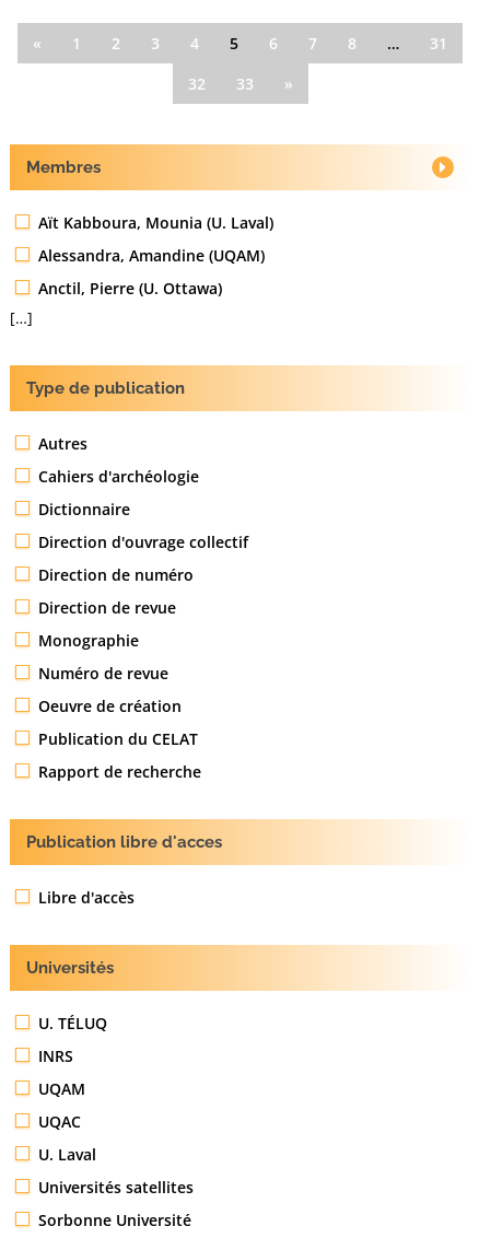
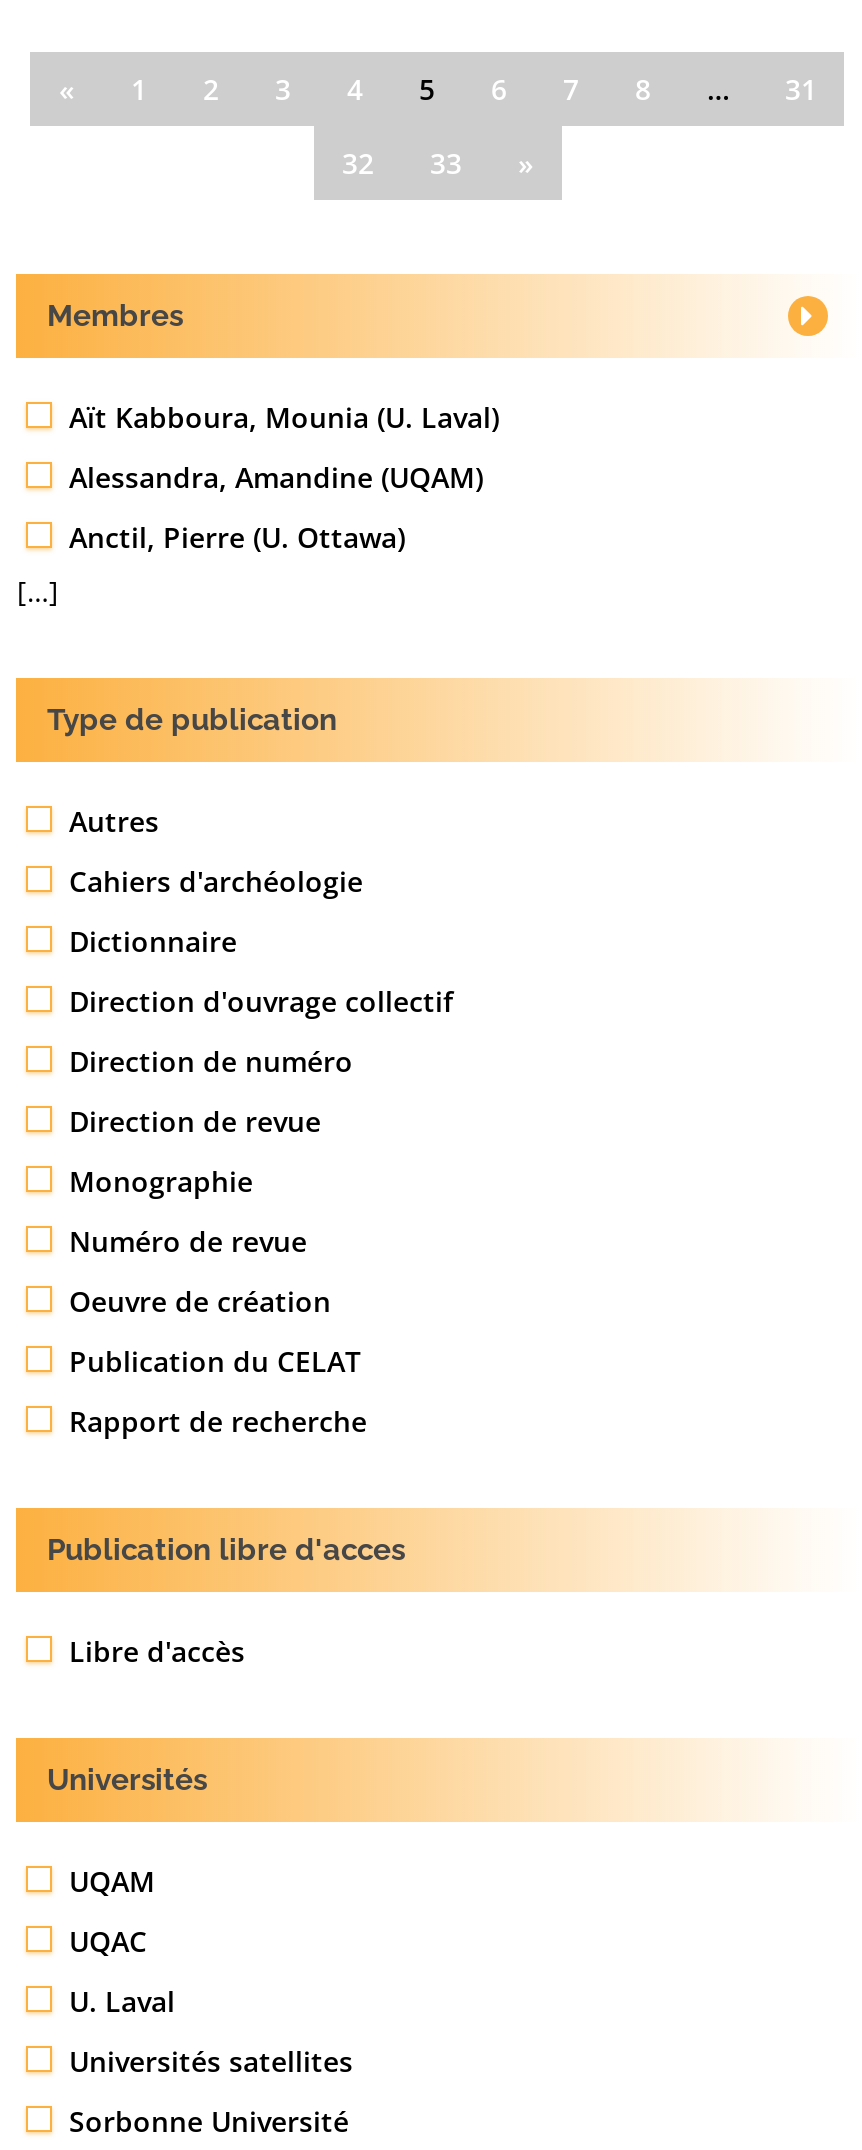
- U. TÉLUQ
- INRS
